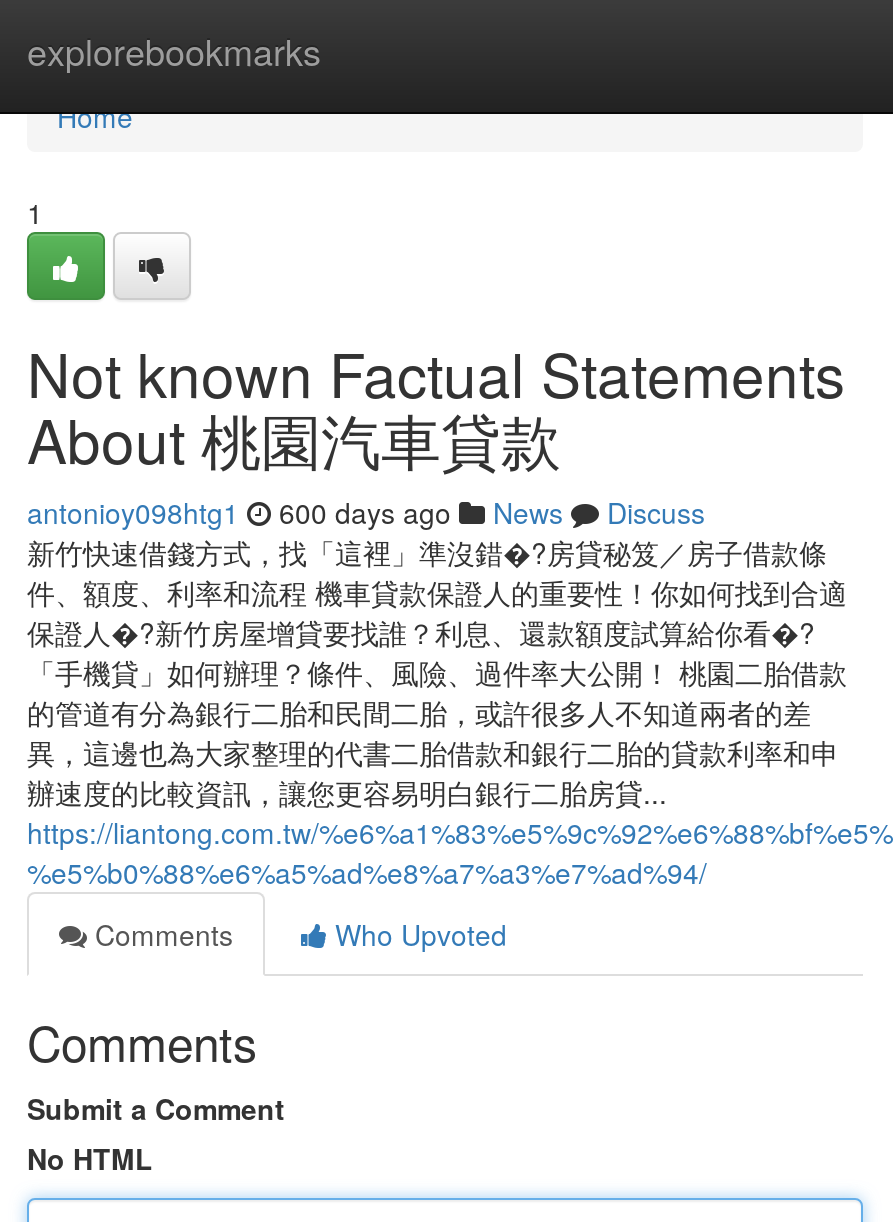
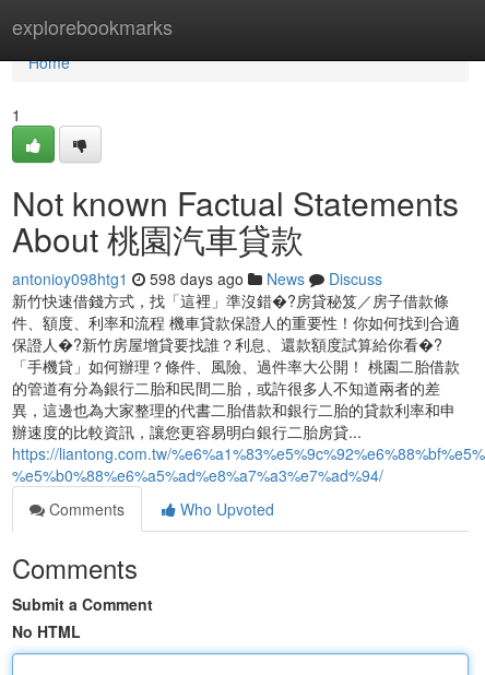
- antonioy098htg1 600 days ago News Discuss
+ antonioy098htg1 598 days ago News Discuss
